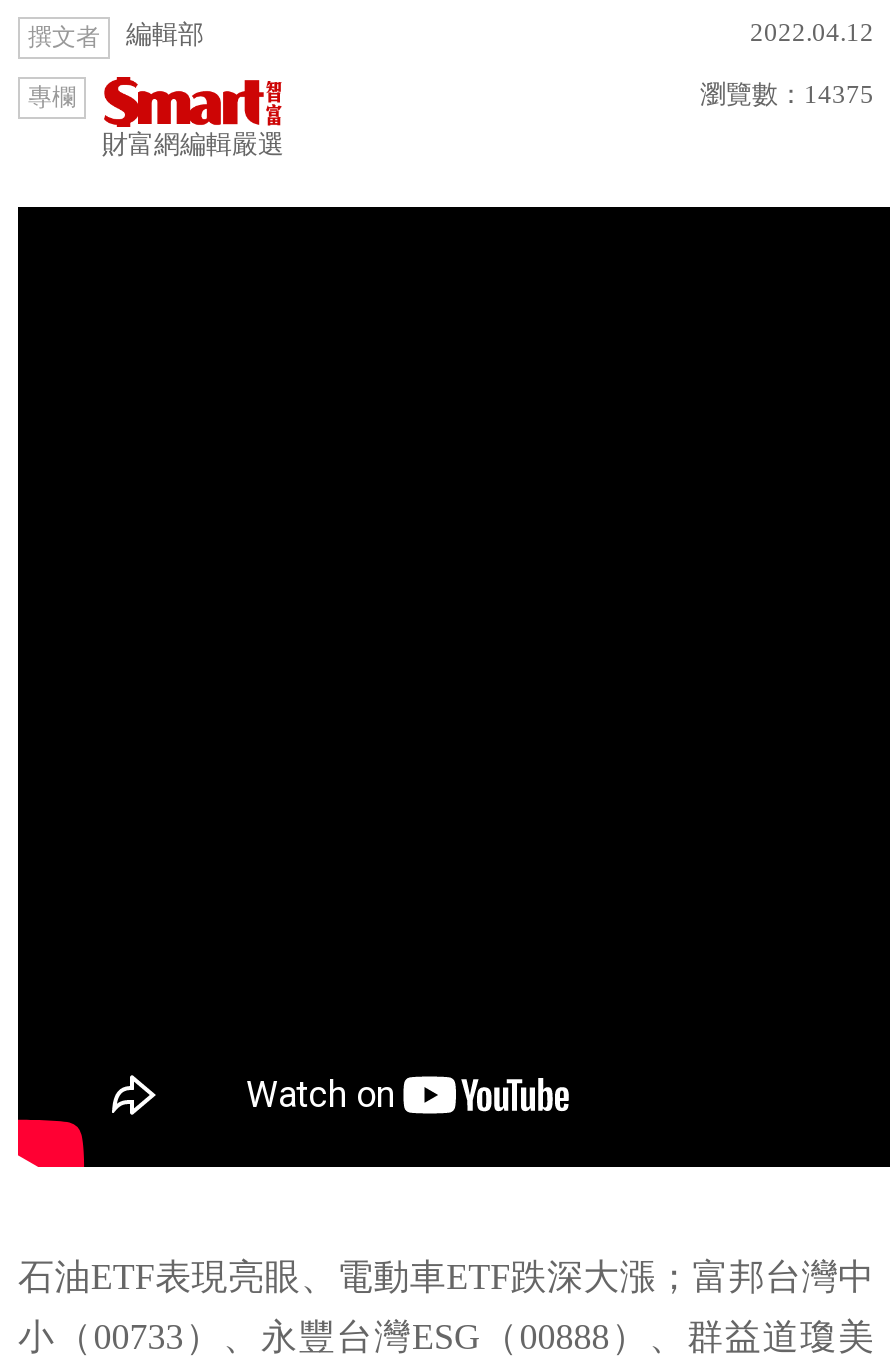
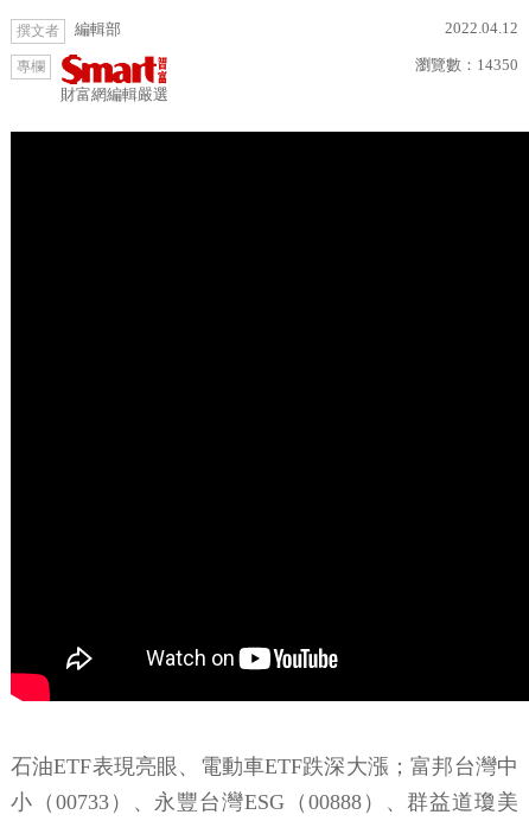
- 瀏覽數：14375
+ 瀏覽數：14350
